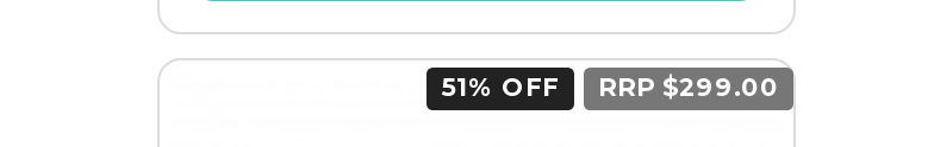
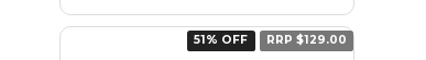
- 51% OFF RRP $299.00
+ 51% OFF RRP $129.00
